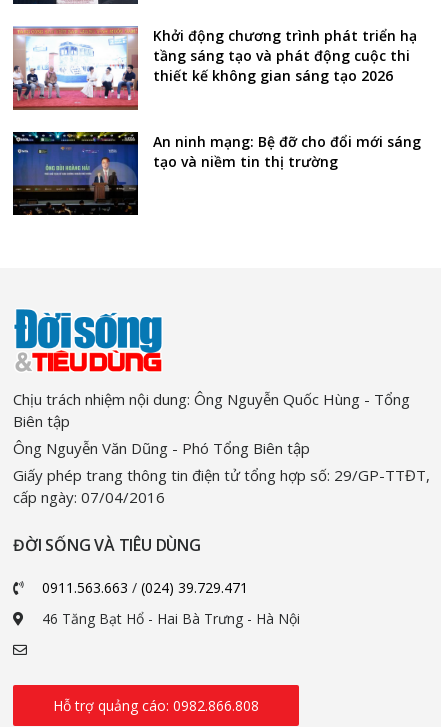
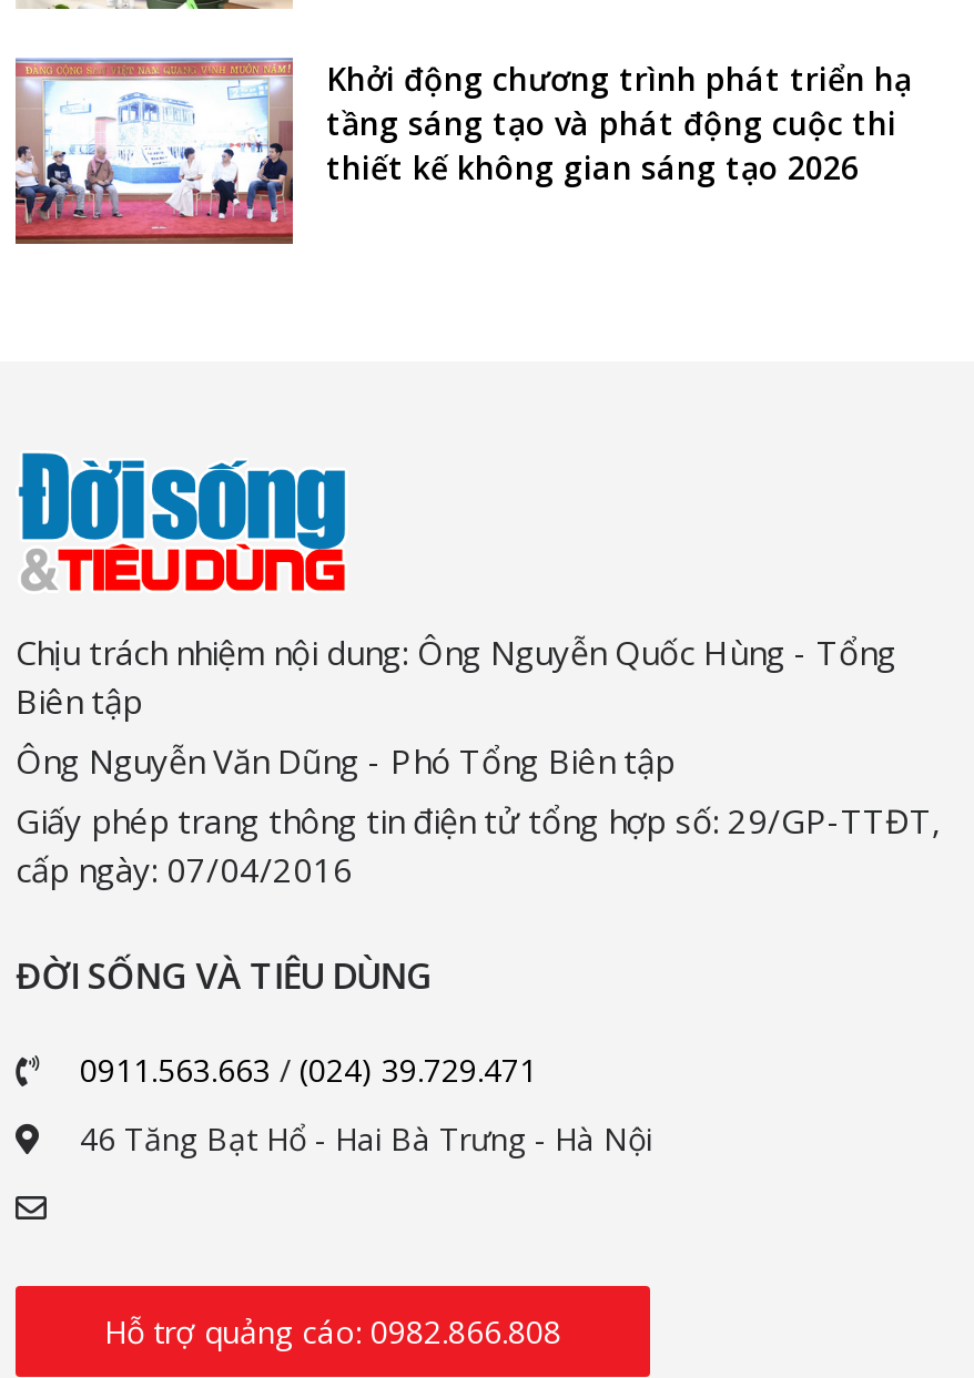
- [image]
- An ninh mạng: Bệ đỡ cho đổi mới sáng
- tạo và niềm tin thị trường
